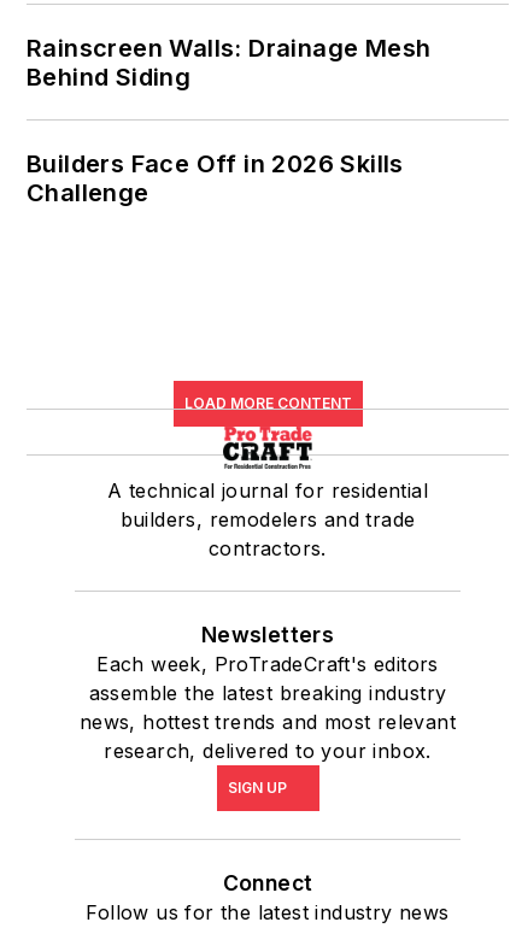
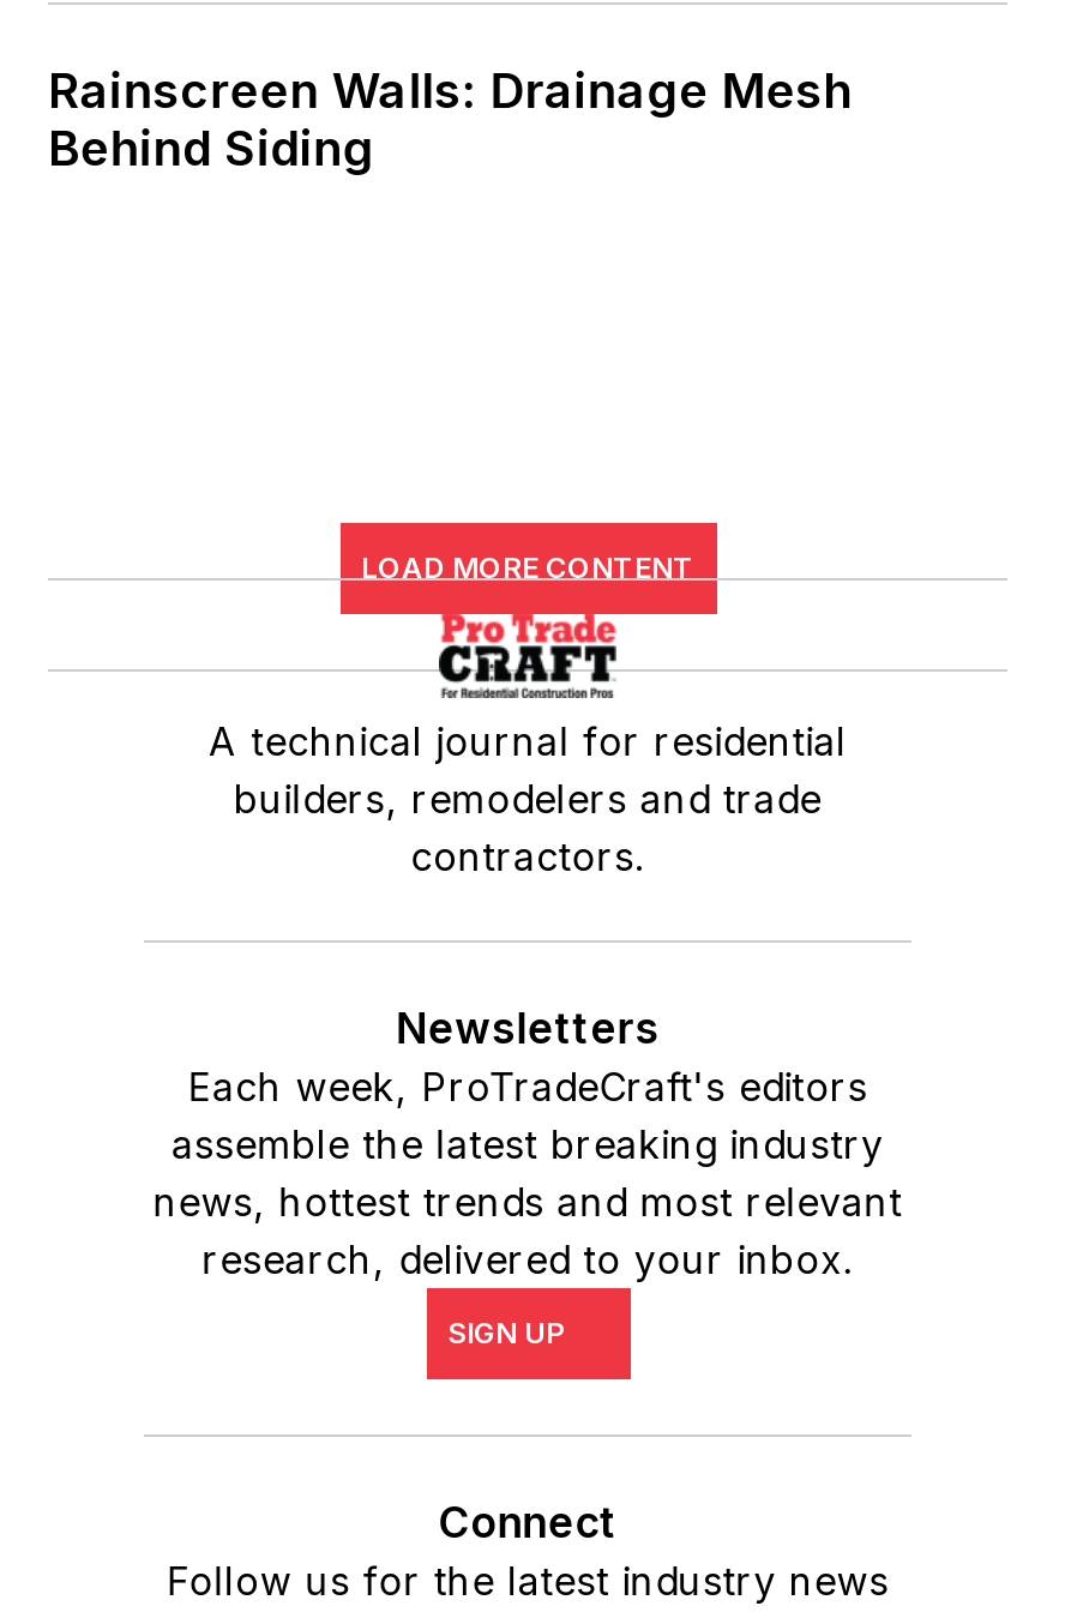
- Builders Face Off in 2026 Skills
- Challenge
